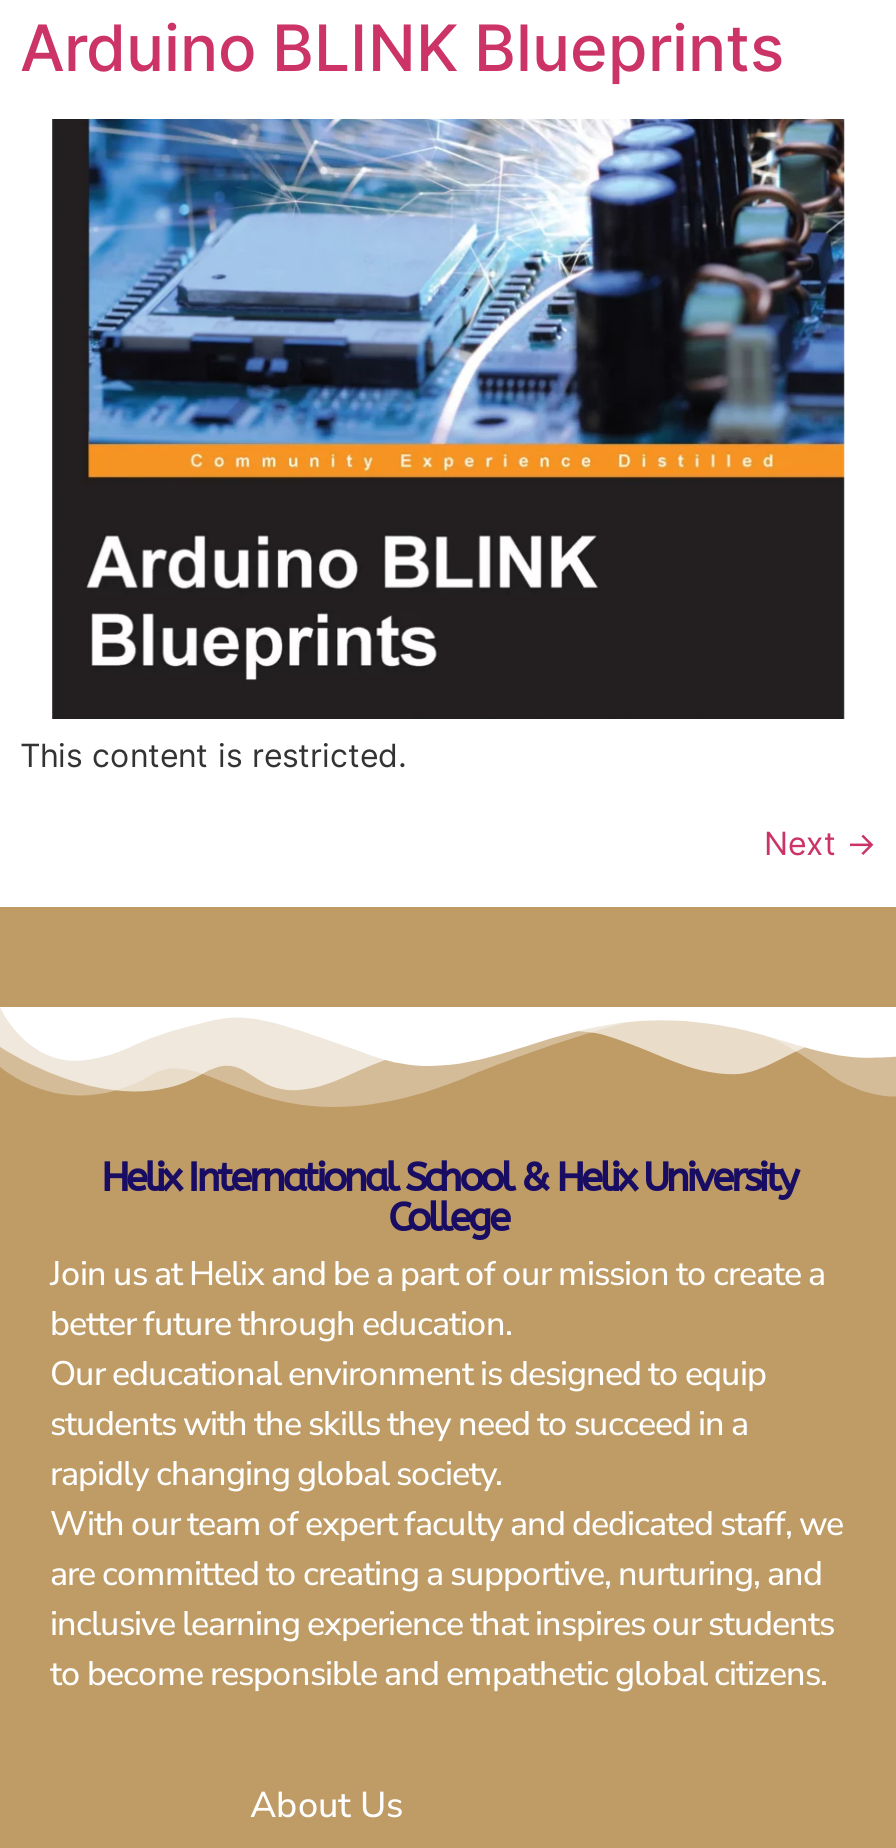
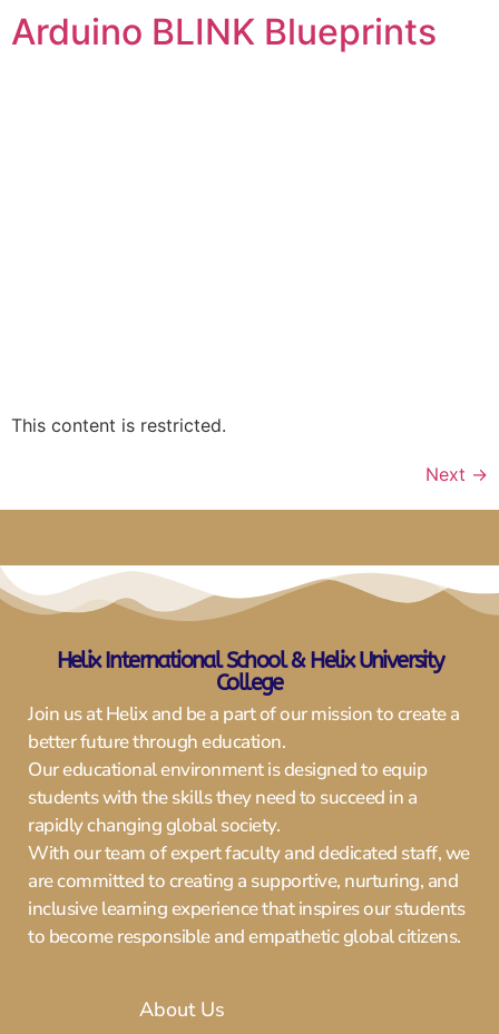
- [image]
